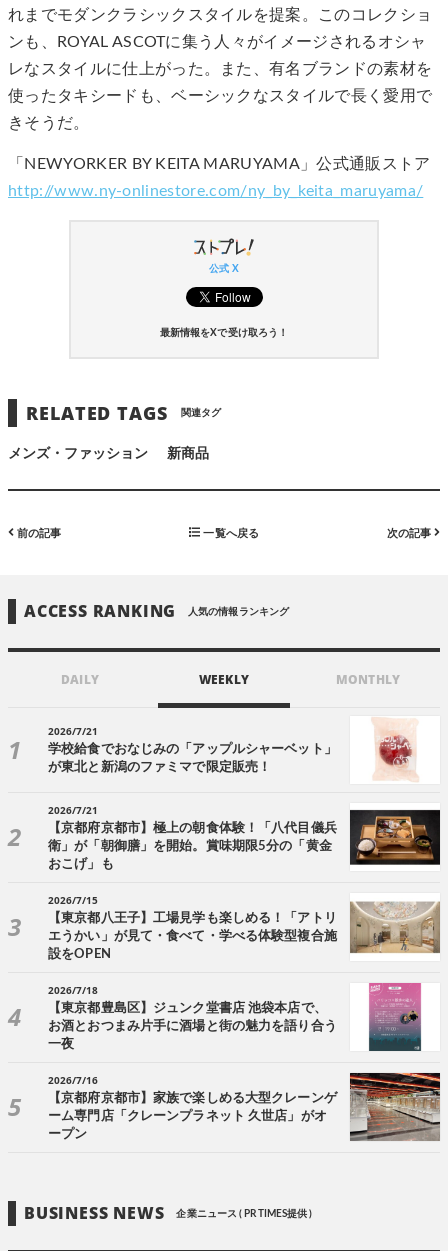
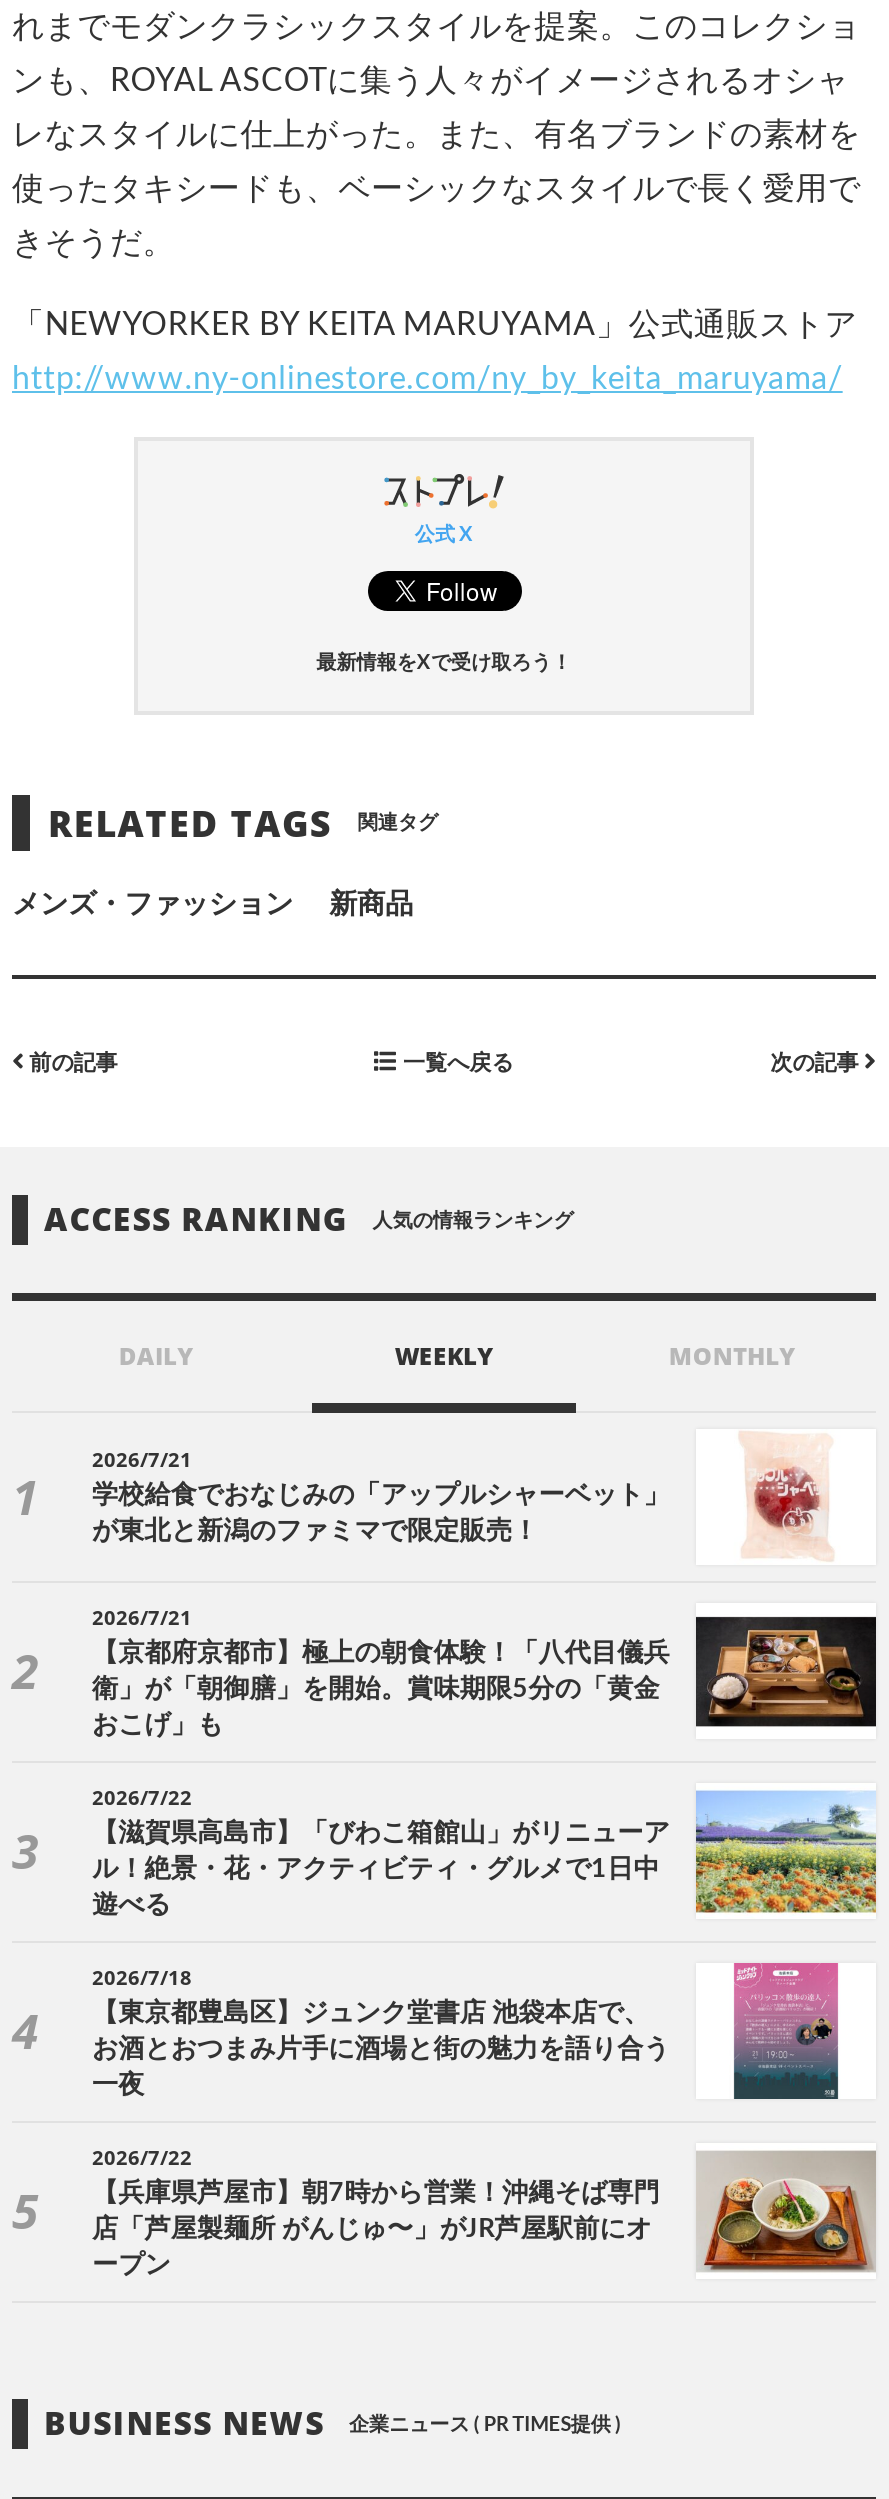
- [image]
- 2026/7/15
- 【東京都八王子】工場見学も楽しめる！「アトリ
- エうかい」が見て・食べて・学べる体験型複合施
- 設をOPEN
+ [image]
+ 2026/7/22
+ 【滋賀県高島市】「びわこ箱館山」がリニューア
+ ル！絶景・花・アクティビティ・グルメで1日中
+ 遊べる

- 2026/7/16
+ 2026/7/22

- [image]
- 【京都府京都市】家族で楽しめる大型クレーンゲ
+ [image]
+ 【兵庫県芦屋市】朝7時から営業！沖縄そば専門

- ーム専門店「クレーンプラネット 久世店」がオ
+ 店「芦屋製麺所 がんじゅ〜」がJR芦屋駅前にオ
